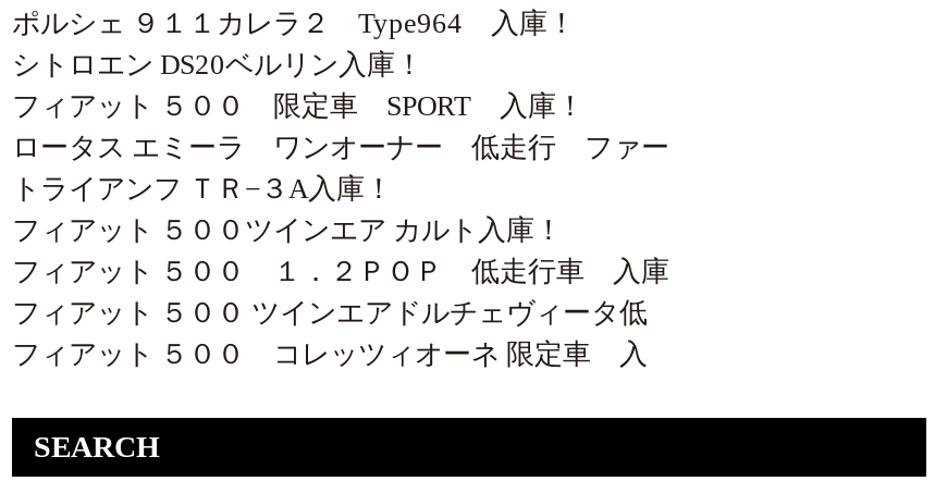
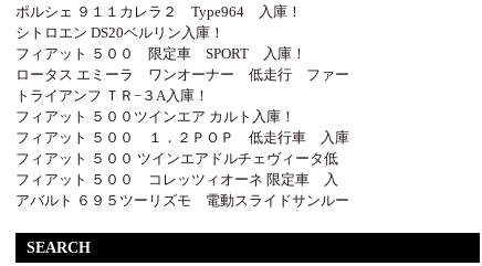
+ アバルト ６９５ツーリズモ 電動スライドサンルー
